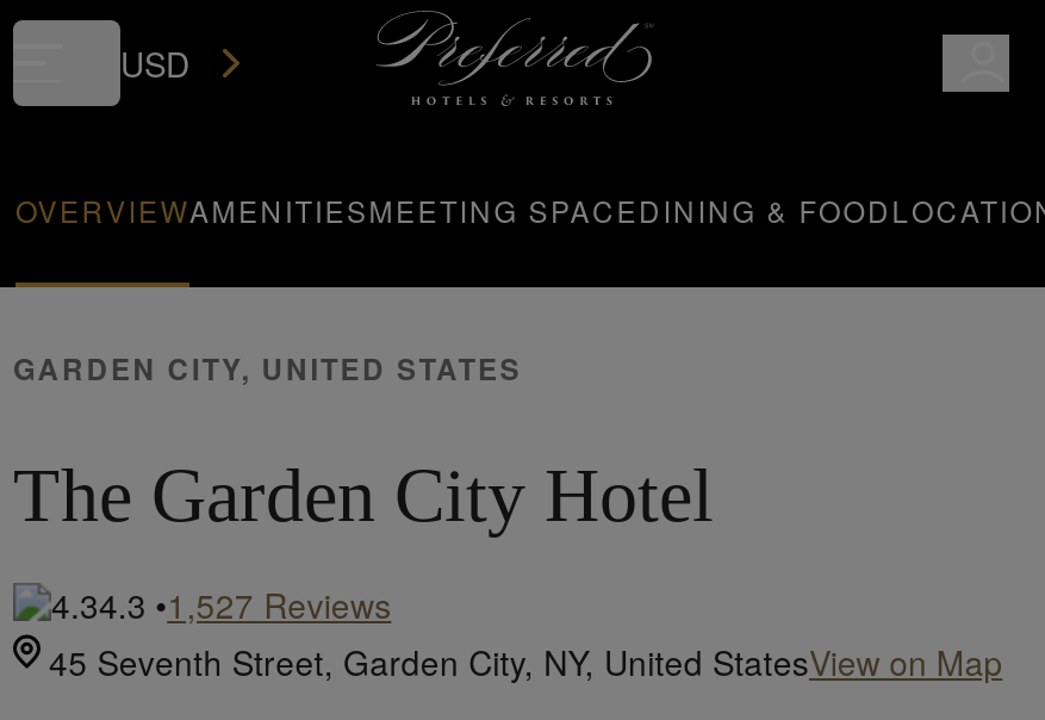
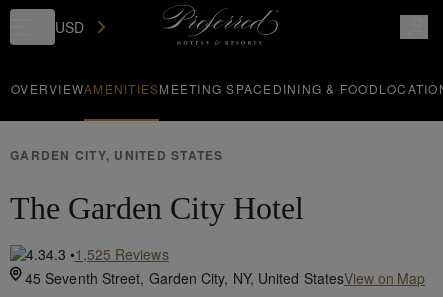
- 4.3 • 1,527 Reviews
+ 4.3 • 1,525 Reviews
